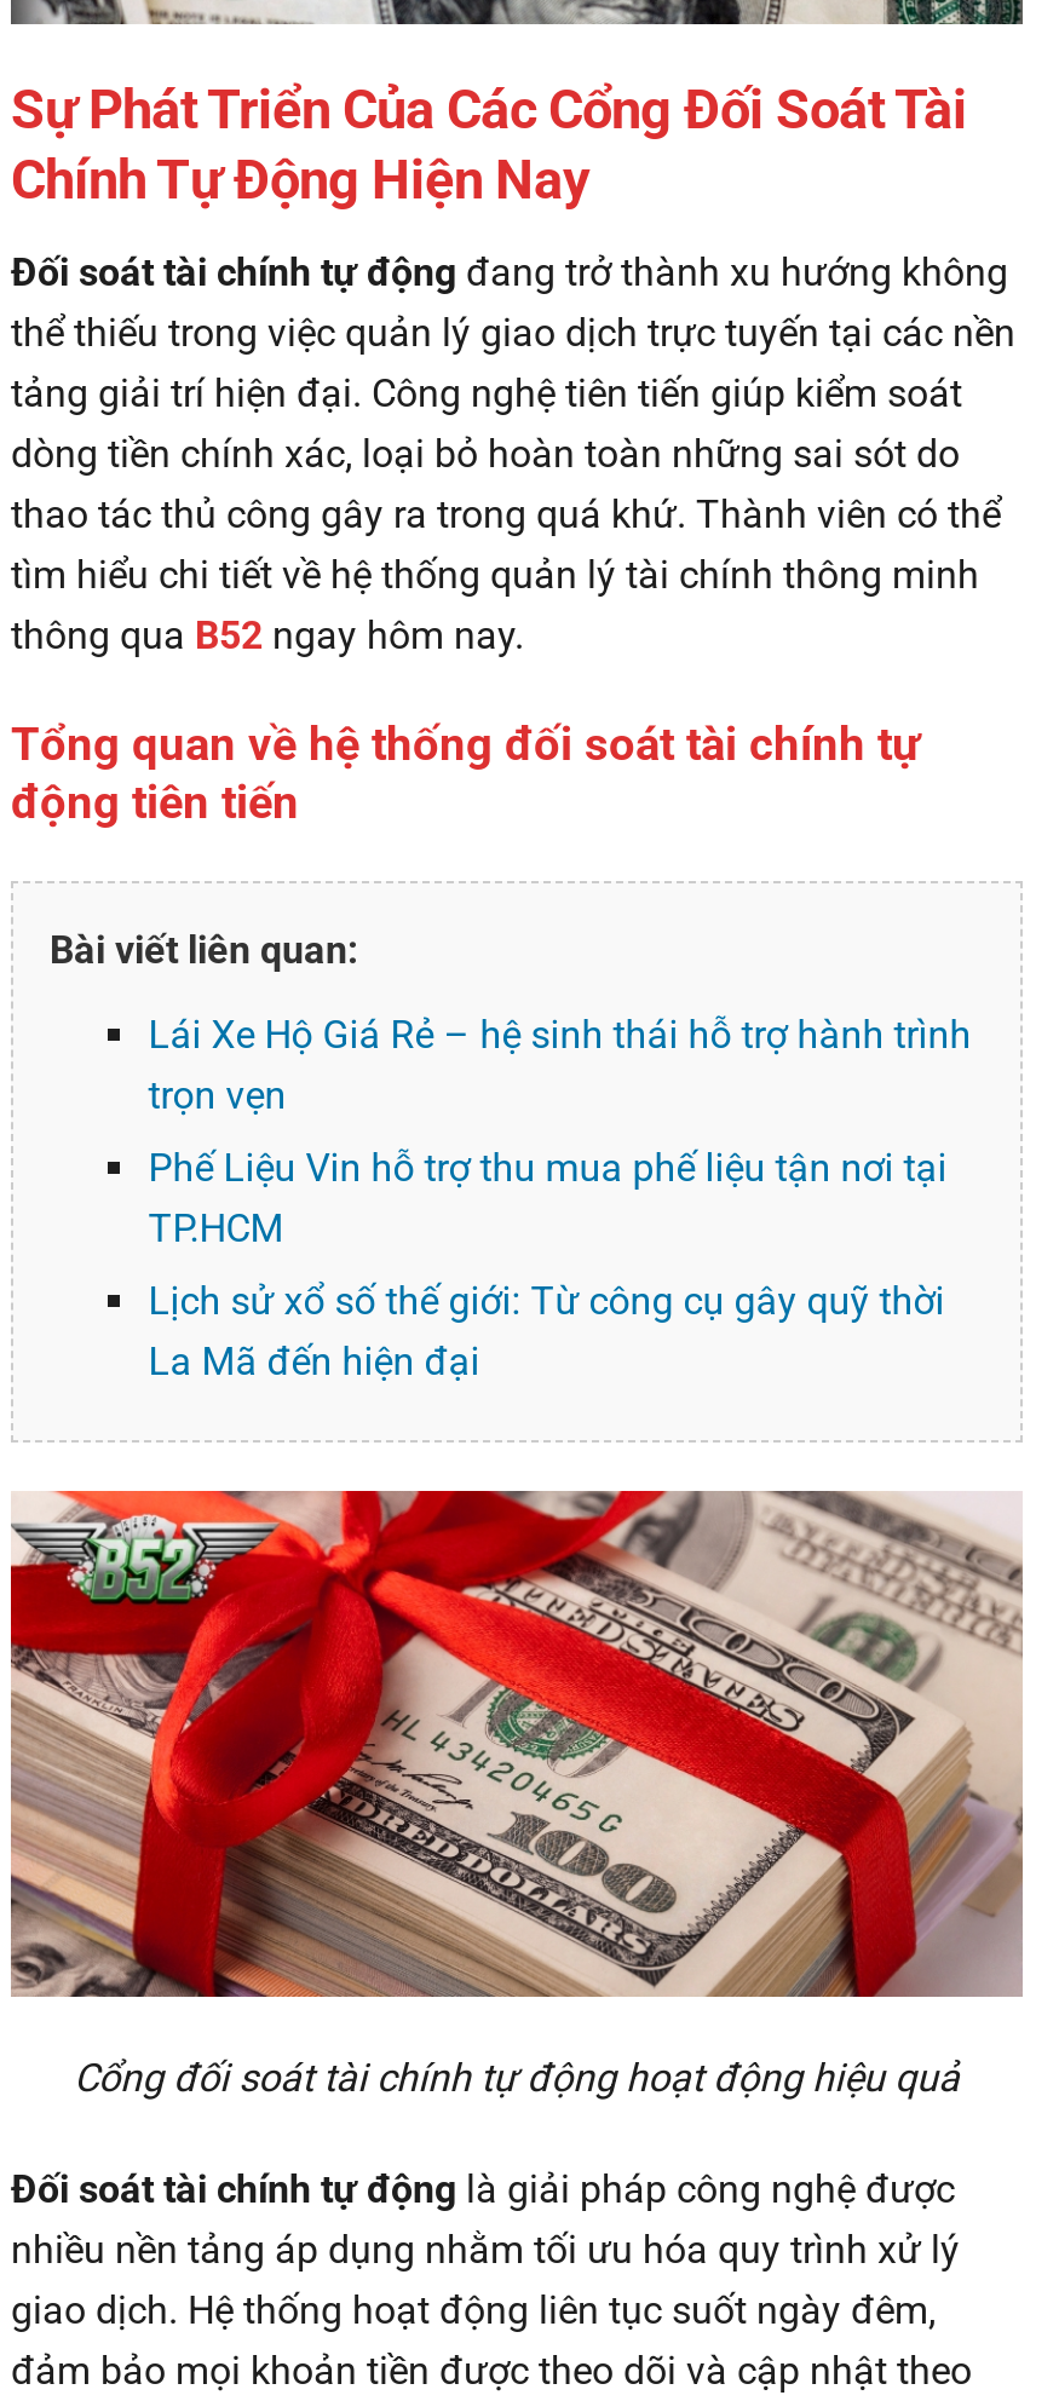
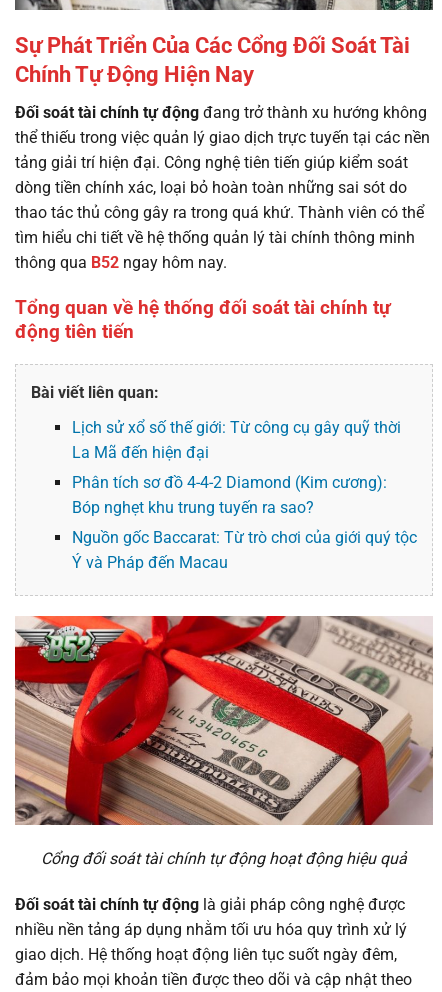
- Lái Xe Hộ Giá Rẻ – hệ sinh thái hỗ trợ hành trình
- trọn vẹn
- Phế Liệu Vin hỗ trợ thu mua phế liệu tận nơi tại
- TP.HCM

moved up: Lịch sử xổ số thế giới: Từ công cụ gây quỹ thời | La Mã đến hiện đại

+ Phân tích sơ đồ 4-4-2 Diamond (Kim cương):
+ Bóp nghẹt khu trung tuyến ra sao?
+ Nguồn gốc Baccarat: Từ trò chơi của giới quý tộc
+ Ý và Pháp đến Macau
